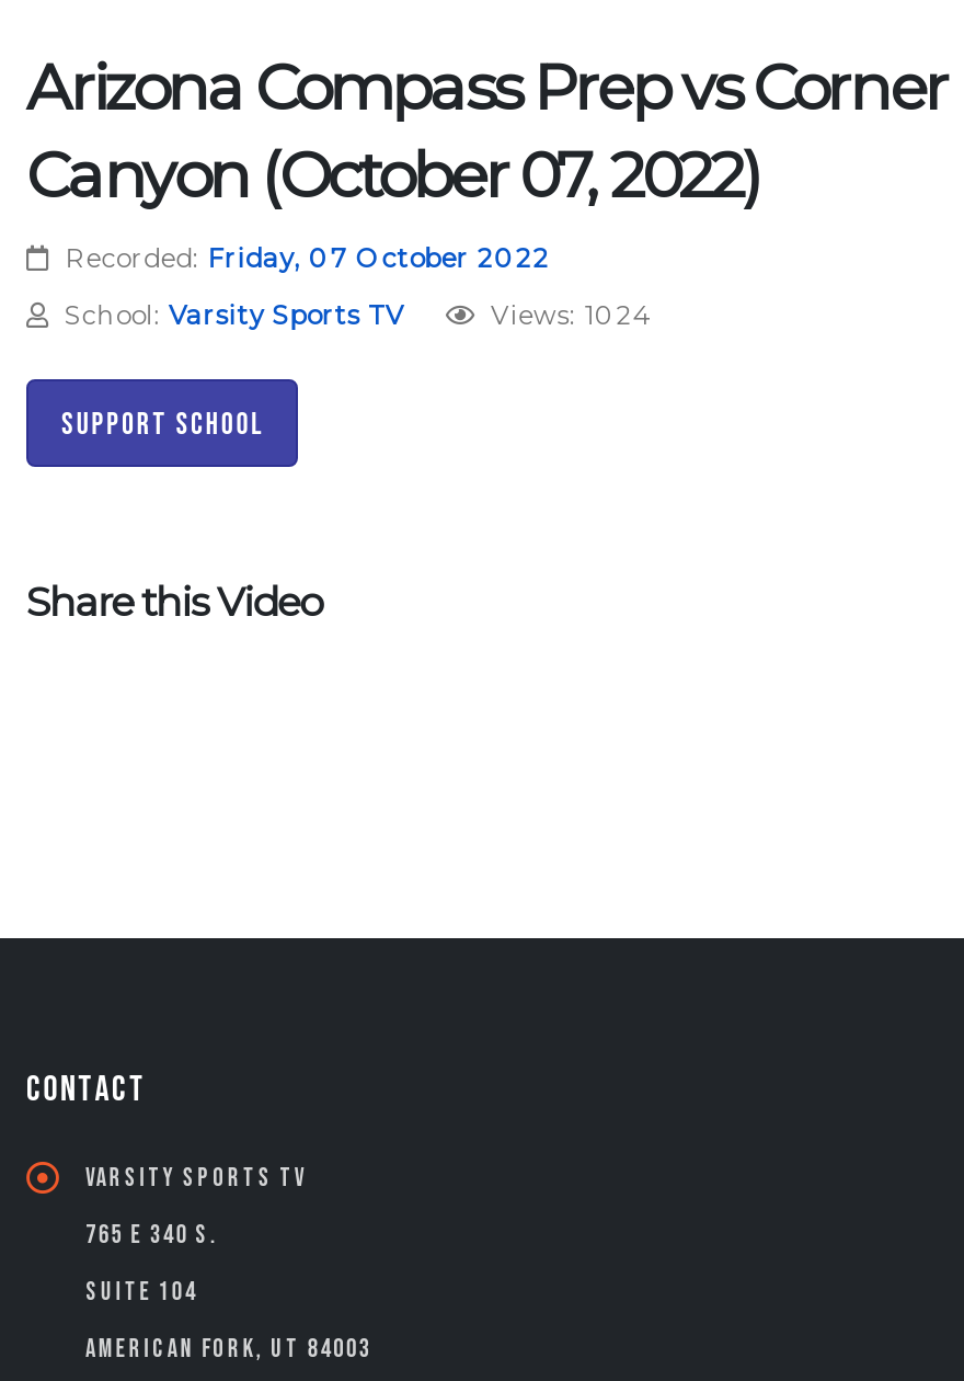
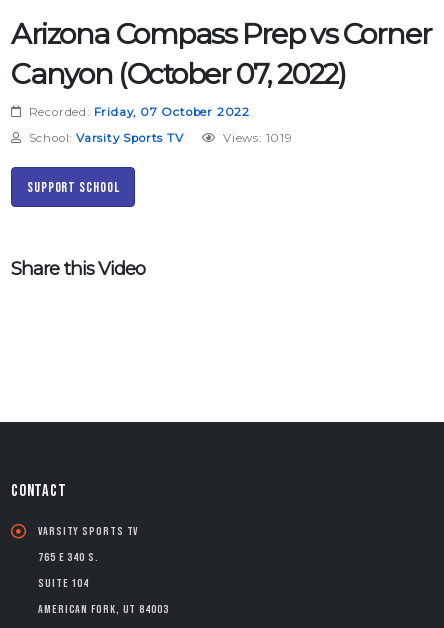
- Views: 1024
+ Views: 1019
